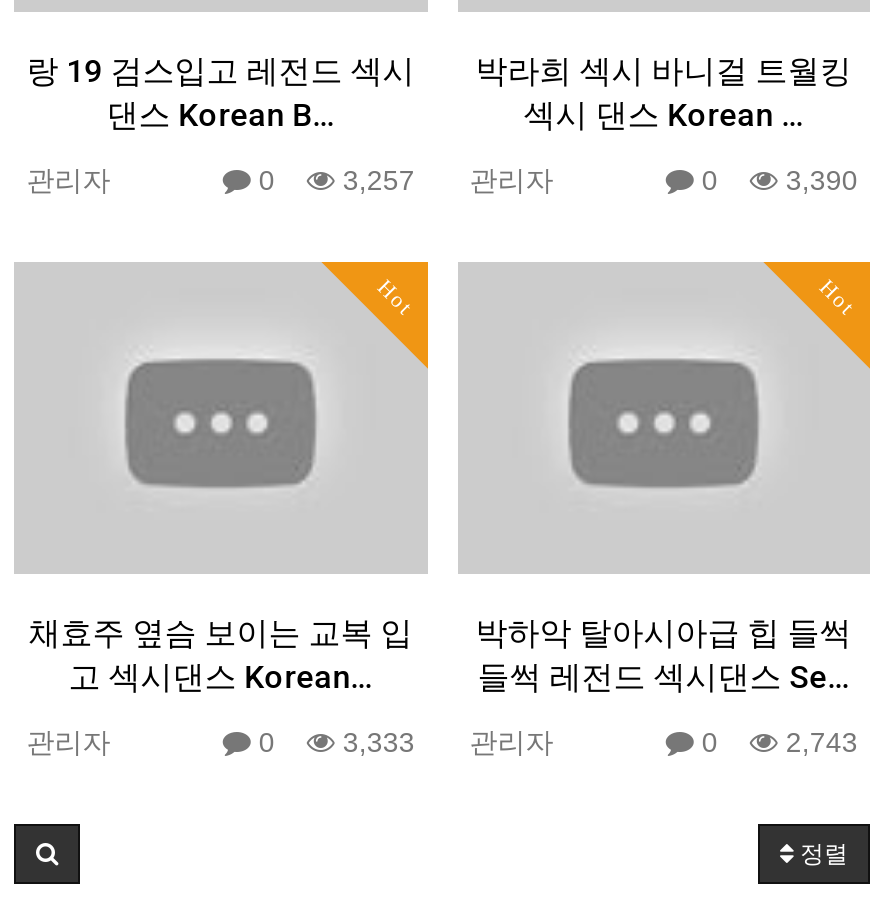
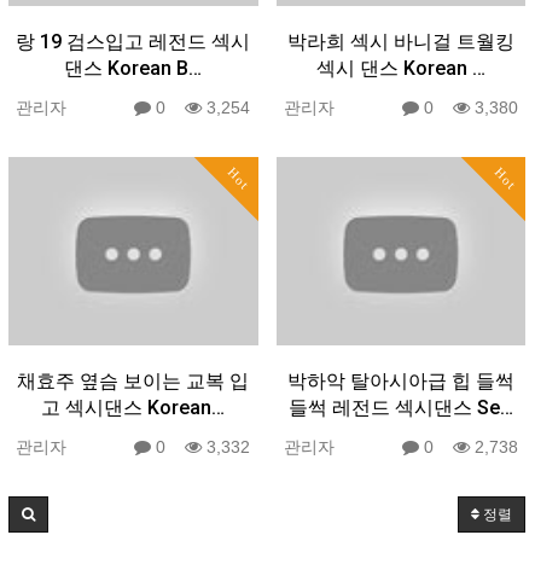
- 0 3,257 관리자
+ 0 3,254 관리자

- 0 3,390
+ 0 3,380

- 0 3,333 관리자
+ 0 3,332 관리자

- 0 2,743
+ 0 2,738
